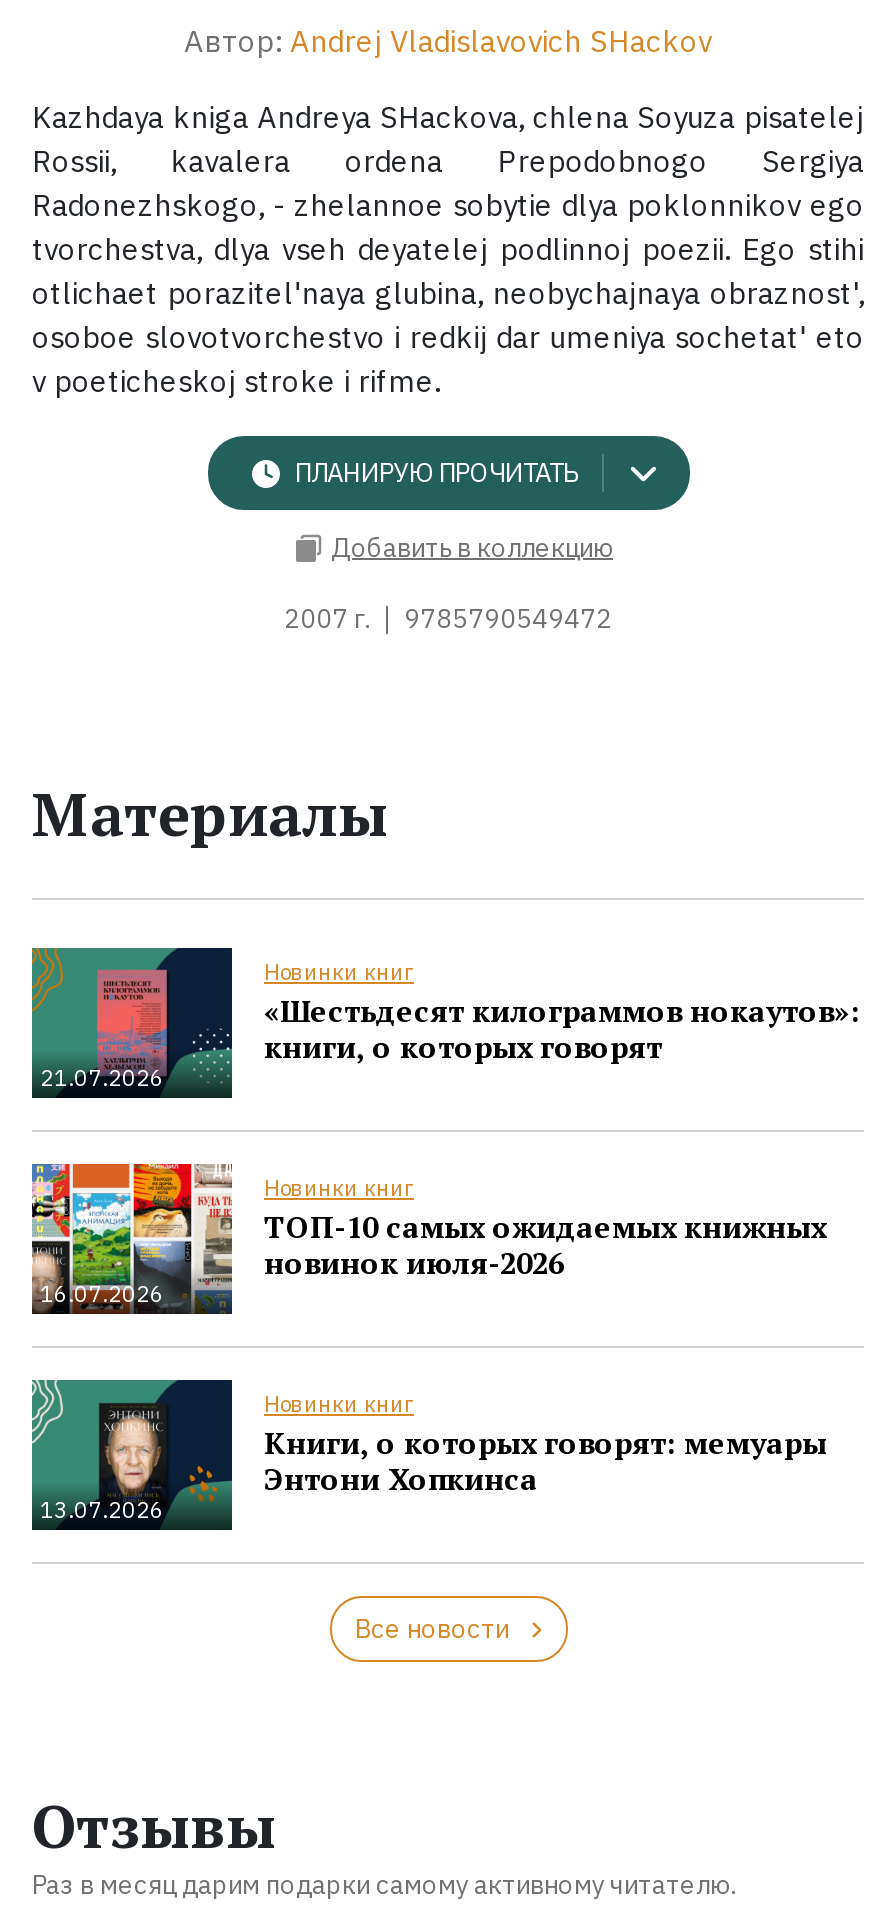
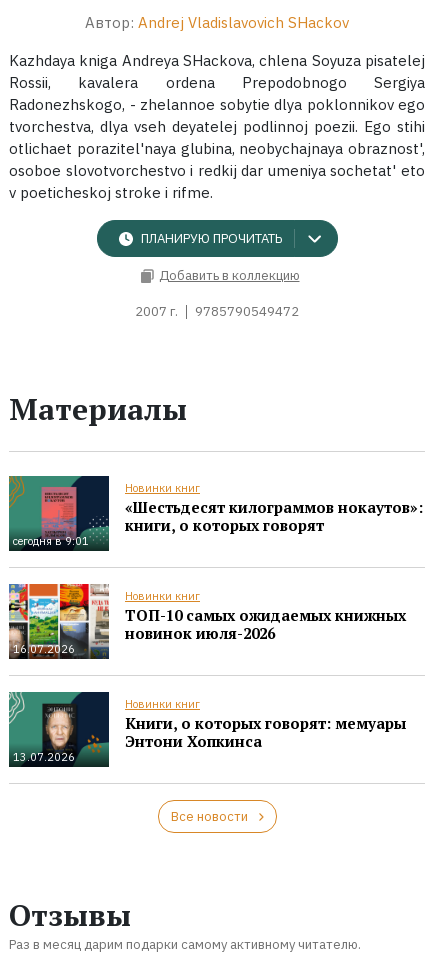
- 21.07.2026
+ сегодня в 9:01
